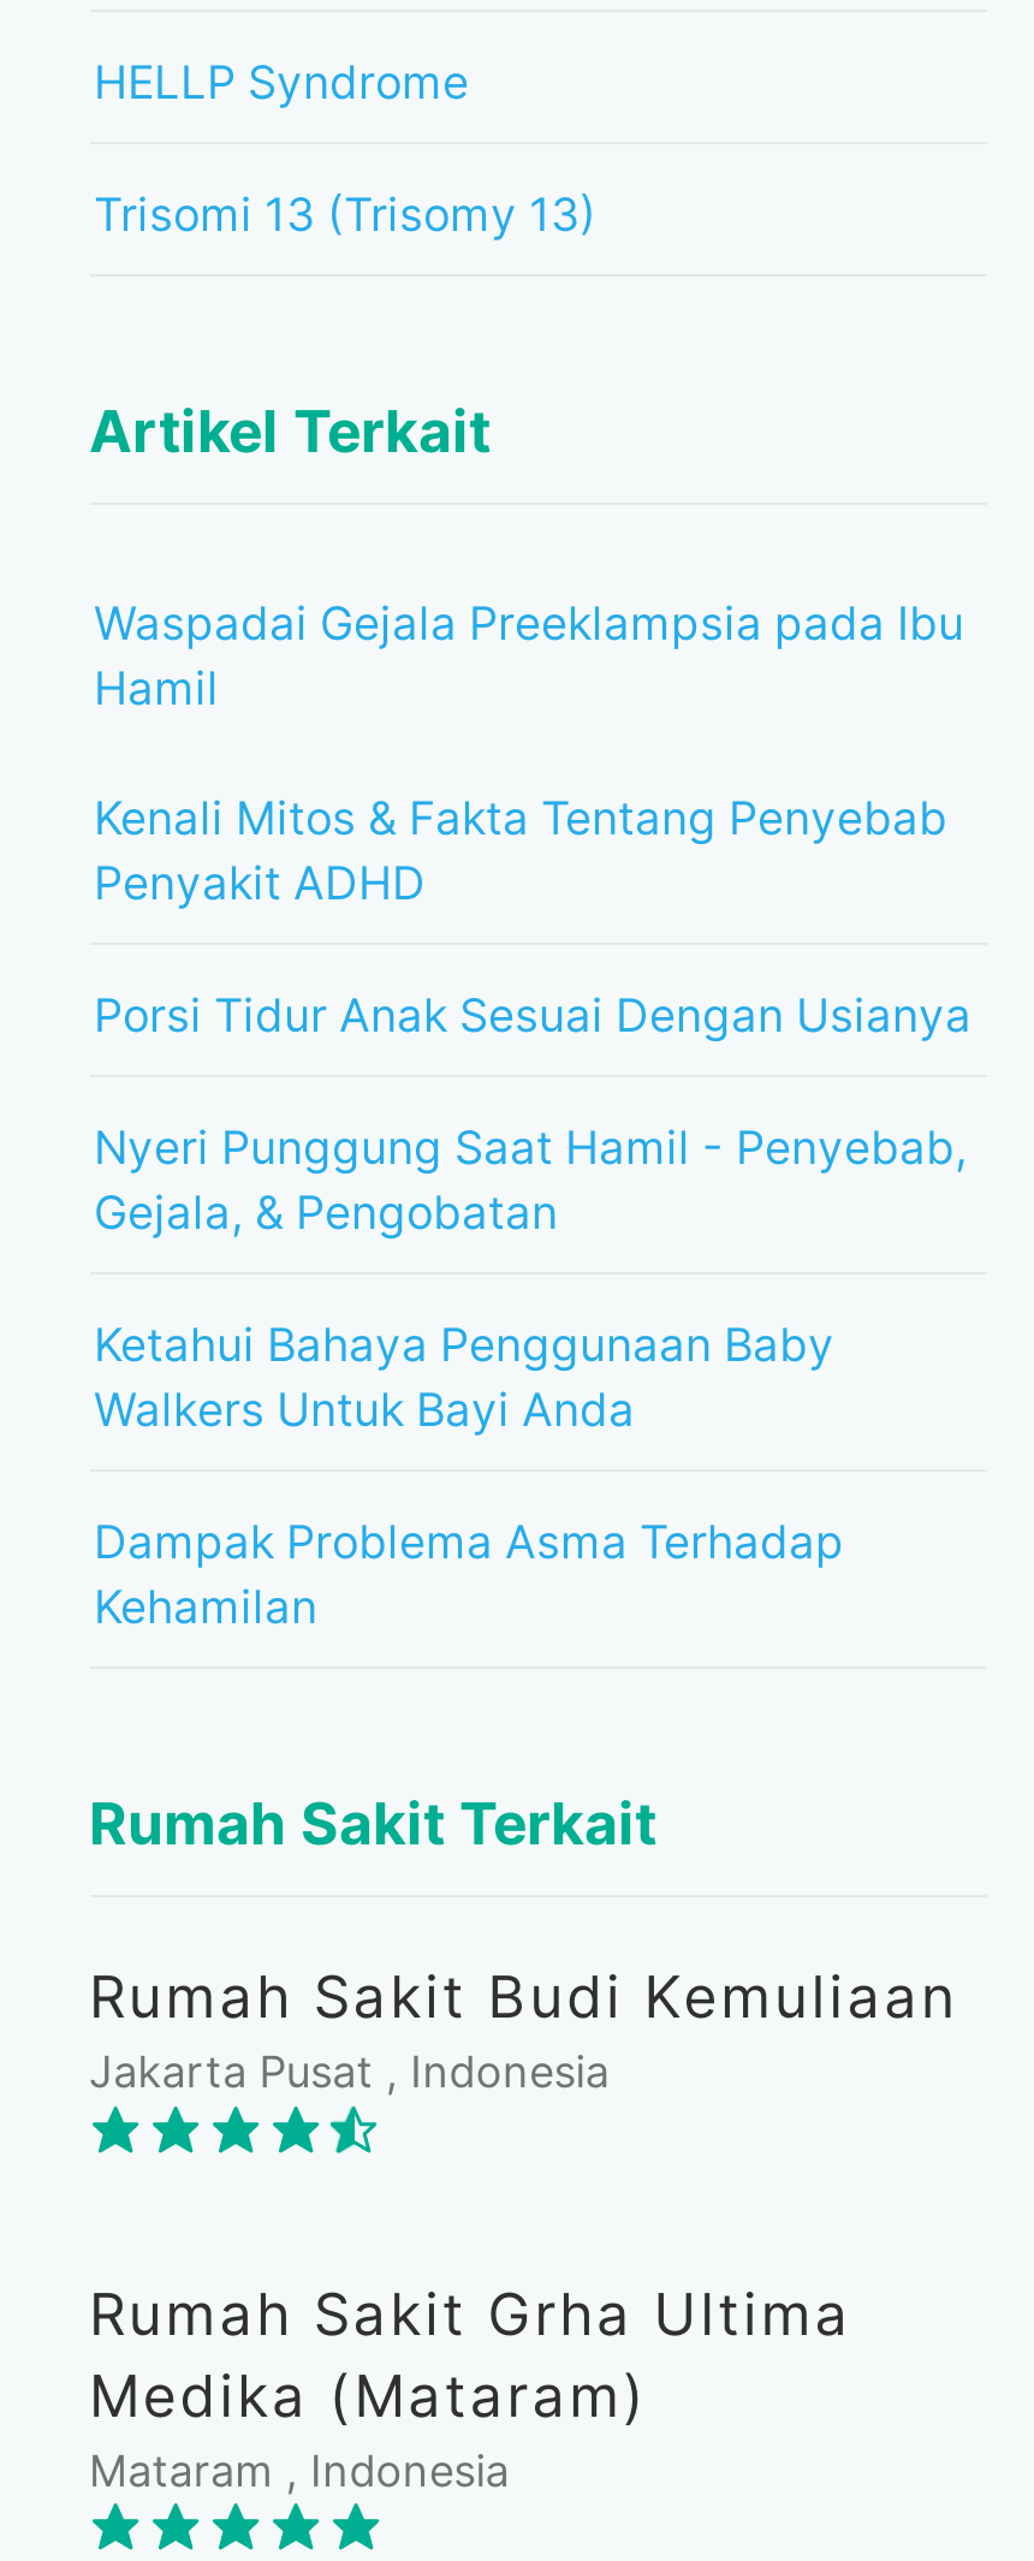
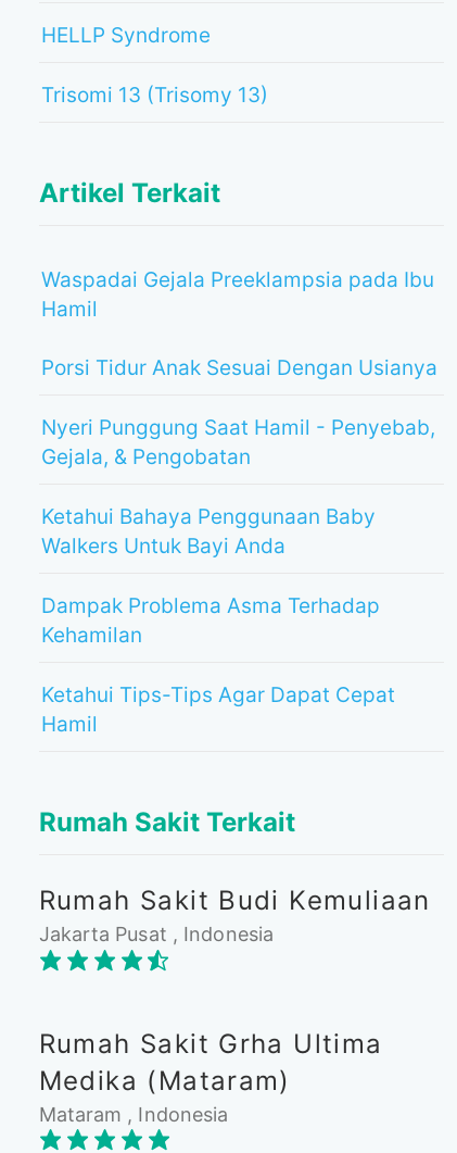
- Kenali Mitos & Fakta Tentang Penyebab
- Penyakit ADHD

moved up: Porsi Tidur Anak Sesuai Dengan Usianya | Nyeri Punggung Saat Hamil - Penyebab, | Gejala, & Pengobatan | Ketahui Bahaya Penggunaan Baby | Walkers Untuk Bayi Anda | Dampak Problema Asma Terhadap | Kehamilan

+ Ketahui Tips-Tips Agar Dapat Cepat
+ Hamil
